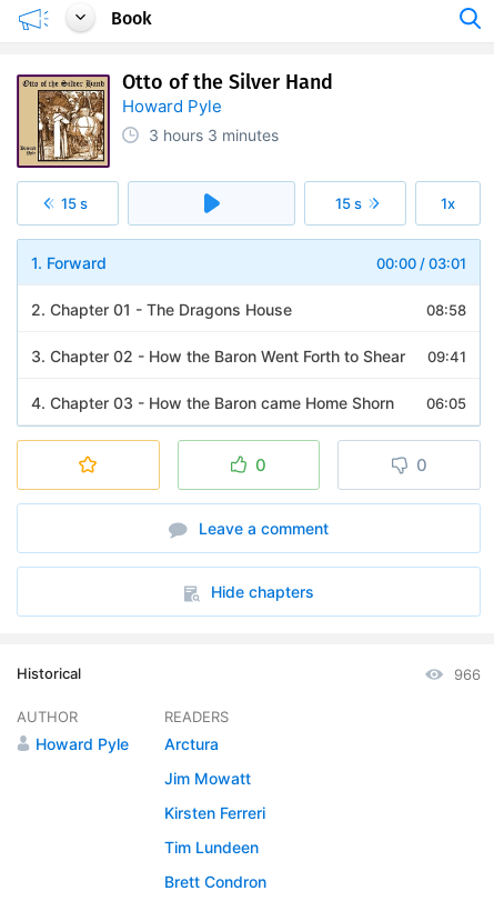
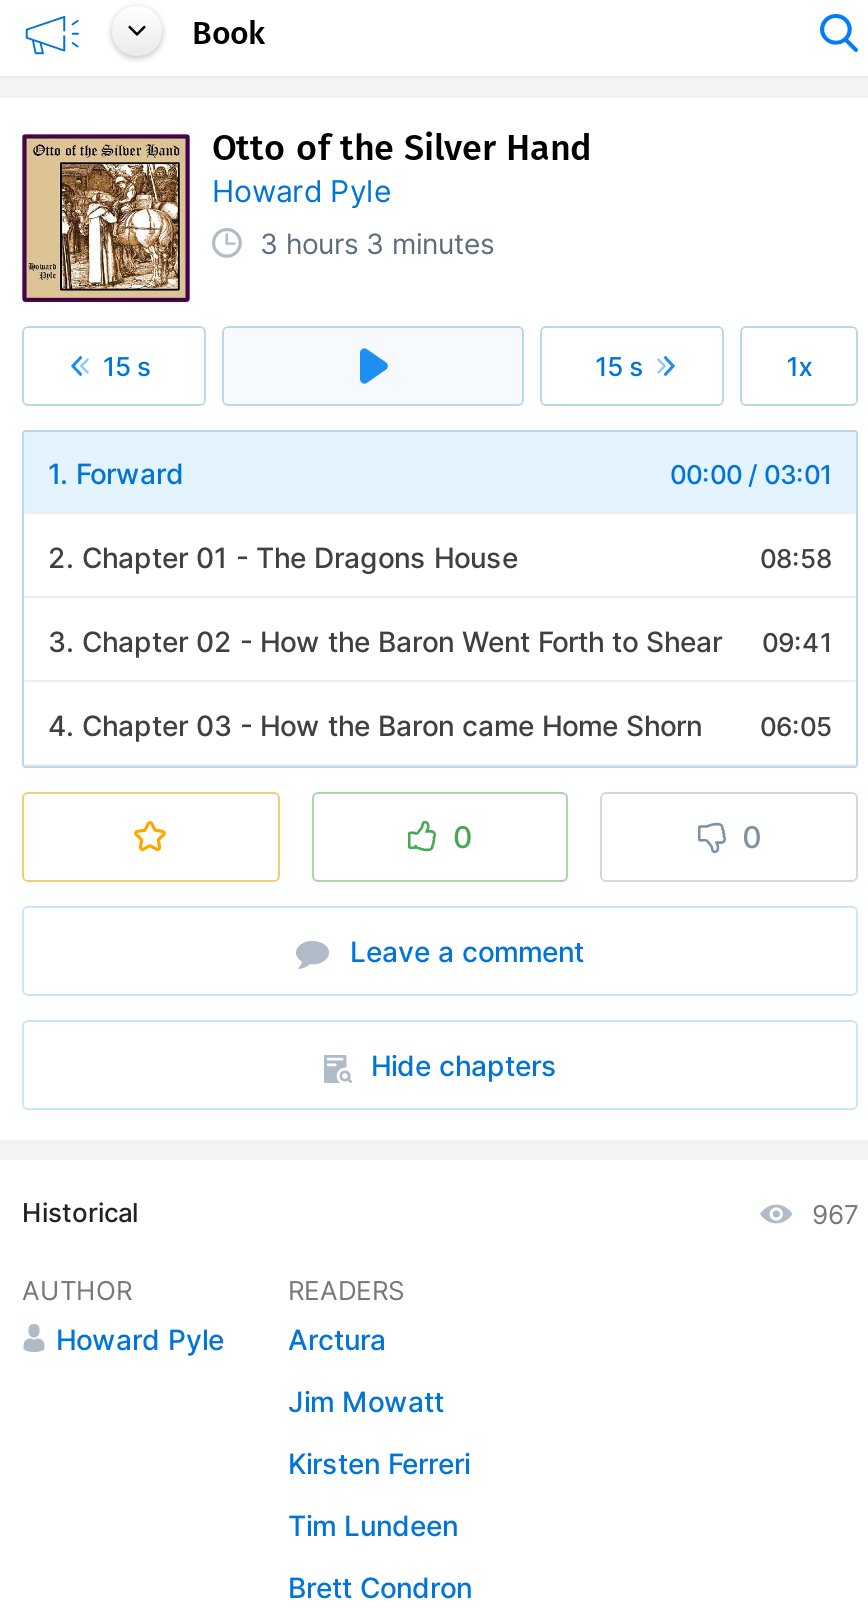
- 966
+ 967
